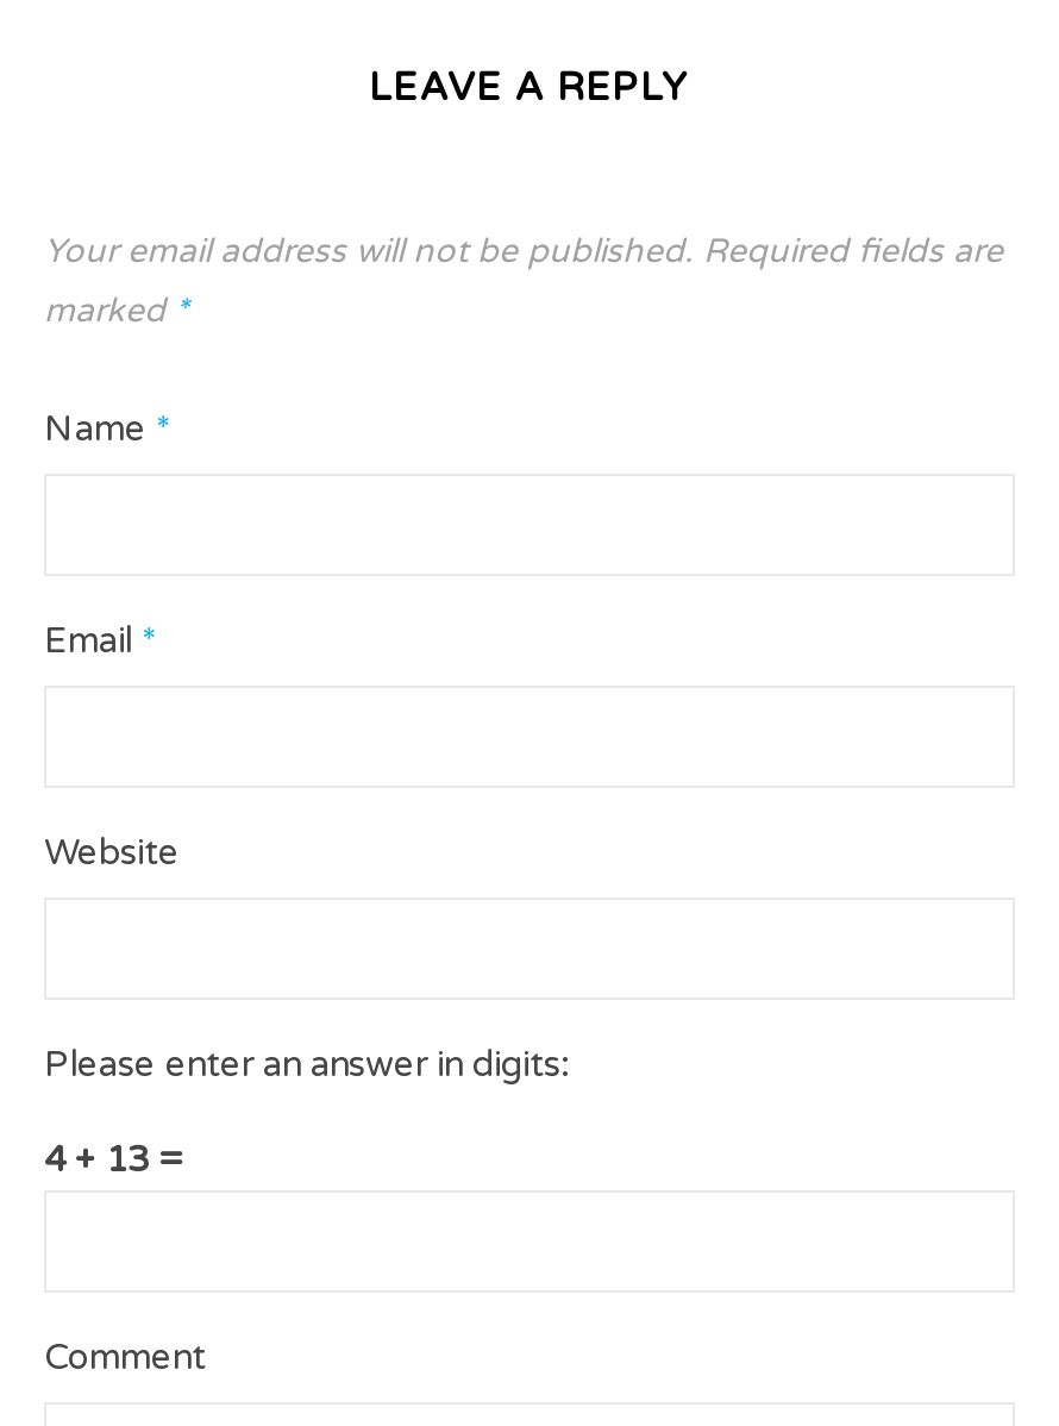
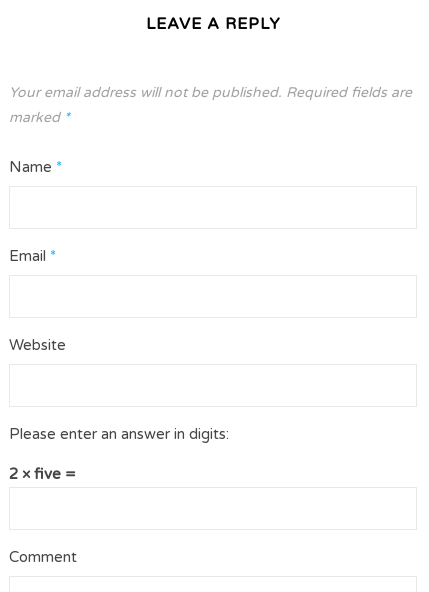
- 4 + 13 =
+ 2 × five =
